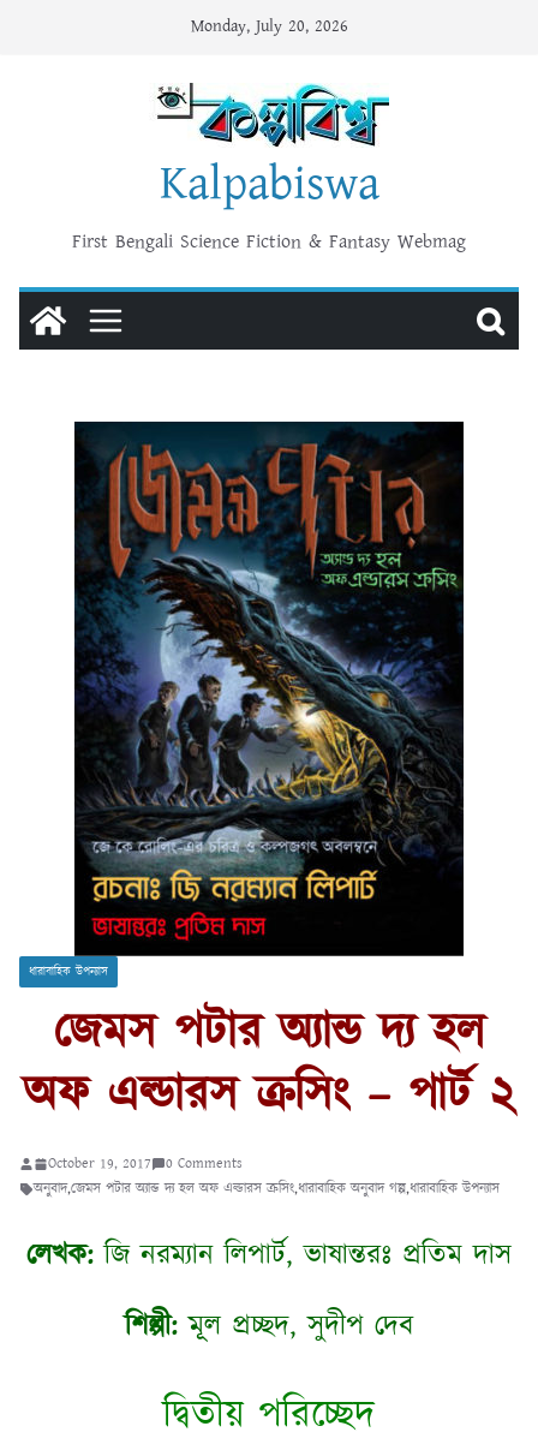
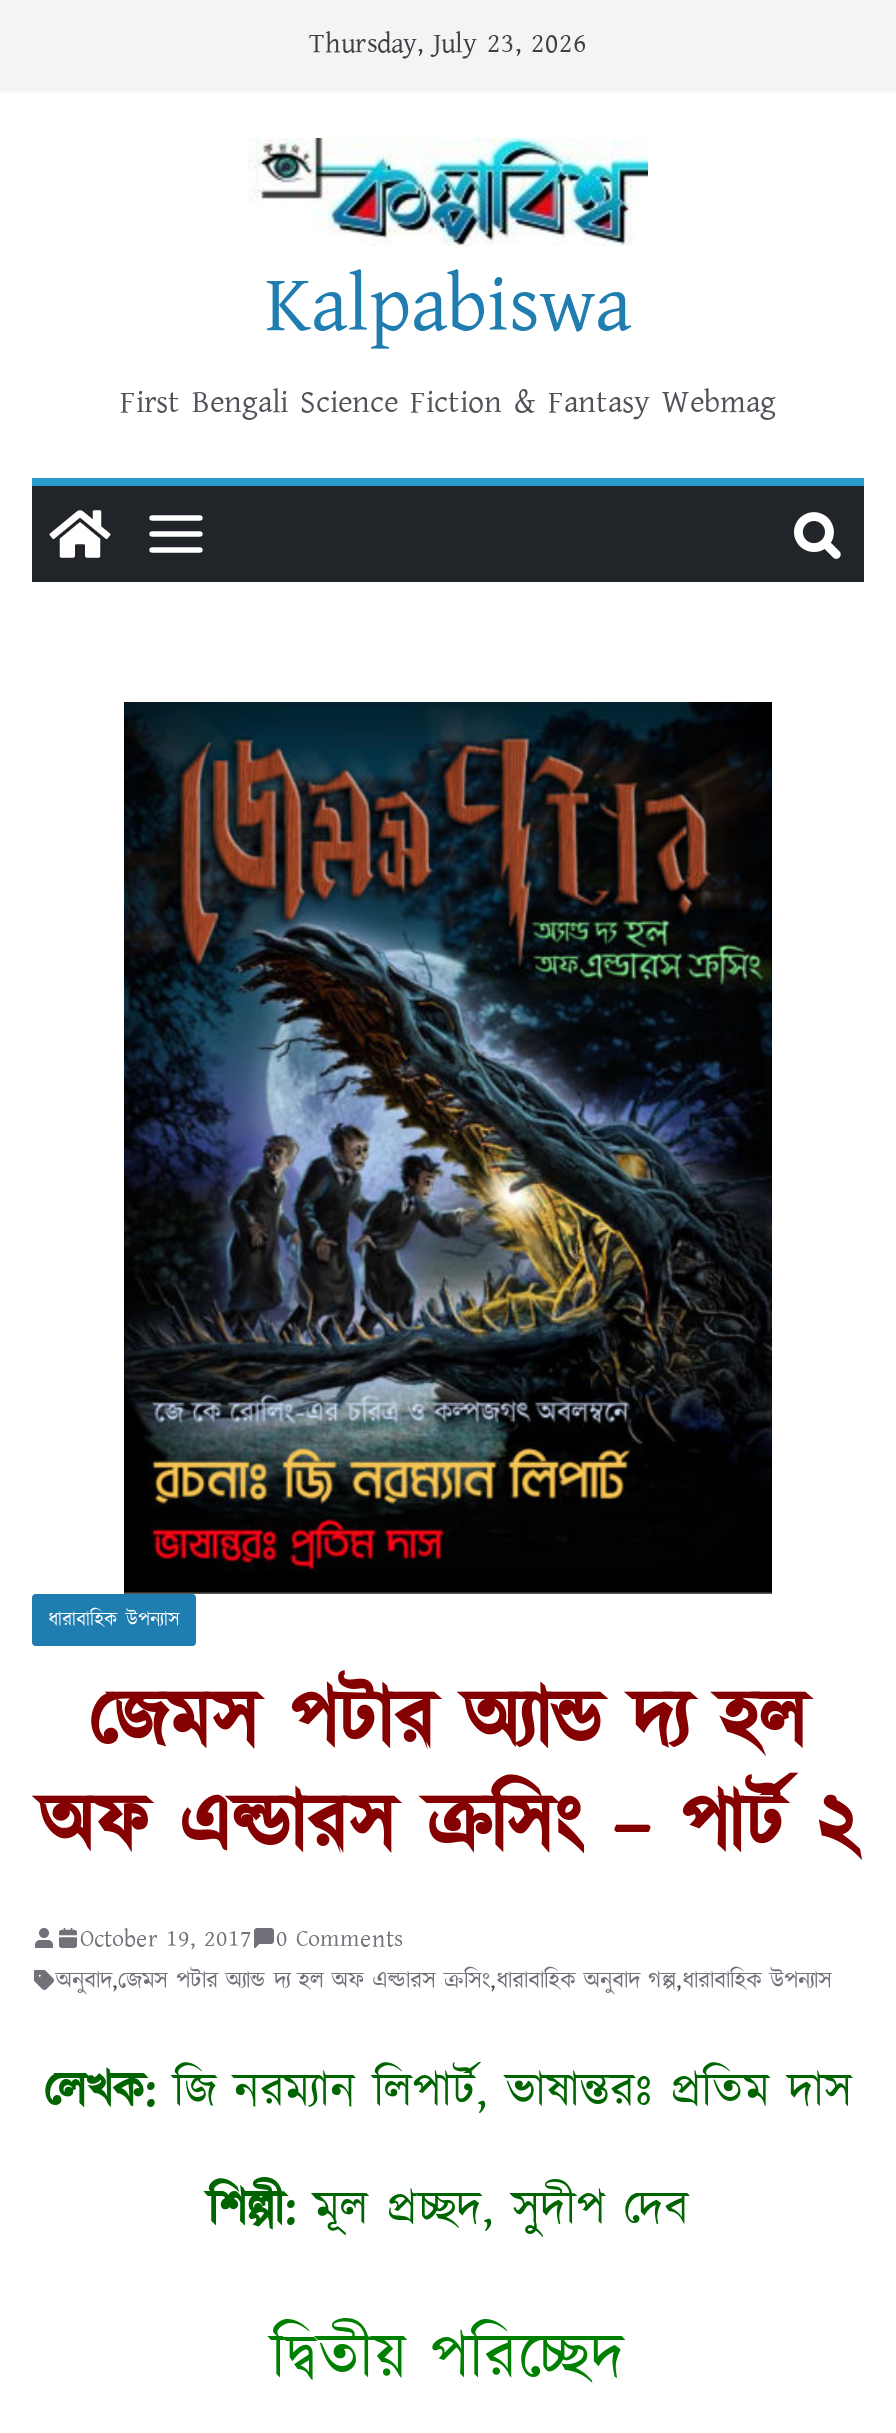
- Monday, July 20, 2026
+ Thursday, July 23, 2026
